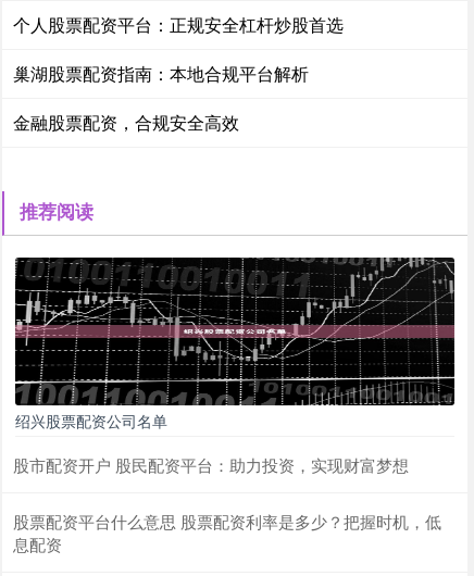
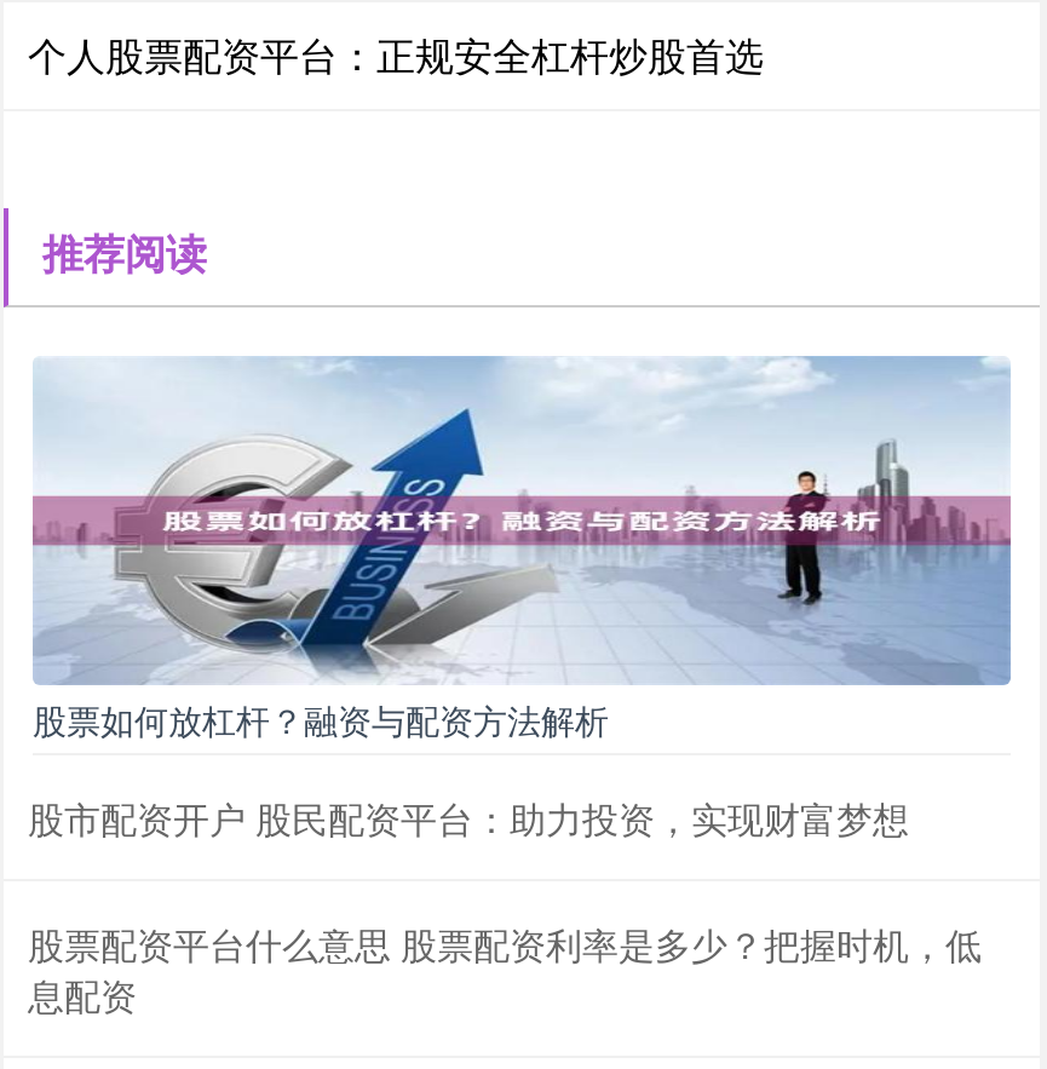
- 巢湖股票配资指南：本地合规平台解析
- 金融股票配资，合规安全高效

- [image]
- 绍兴股票配资公司名单
+ [image]
+ 股票如何放杠杆？融资与配资方法解析
